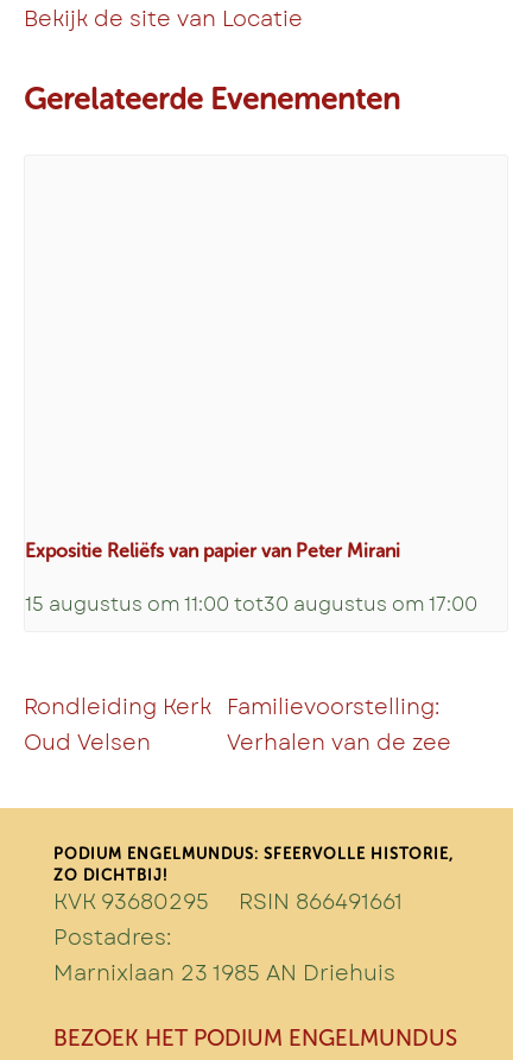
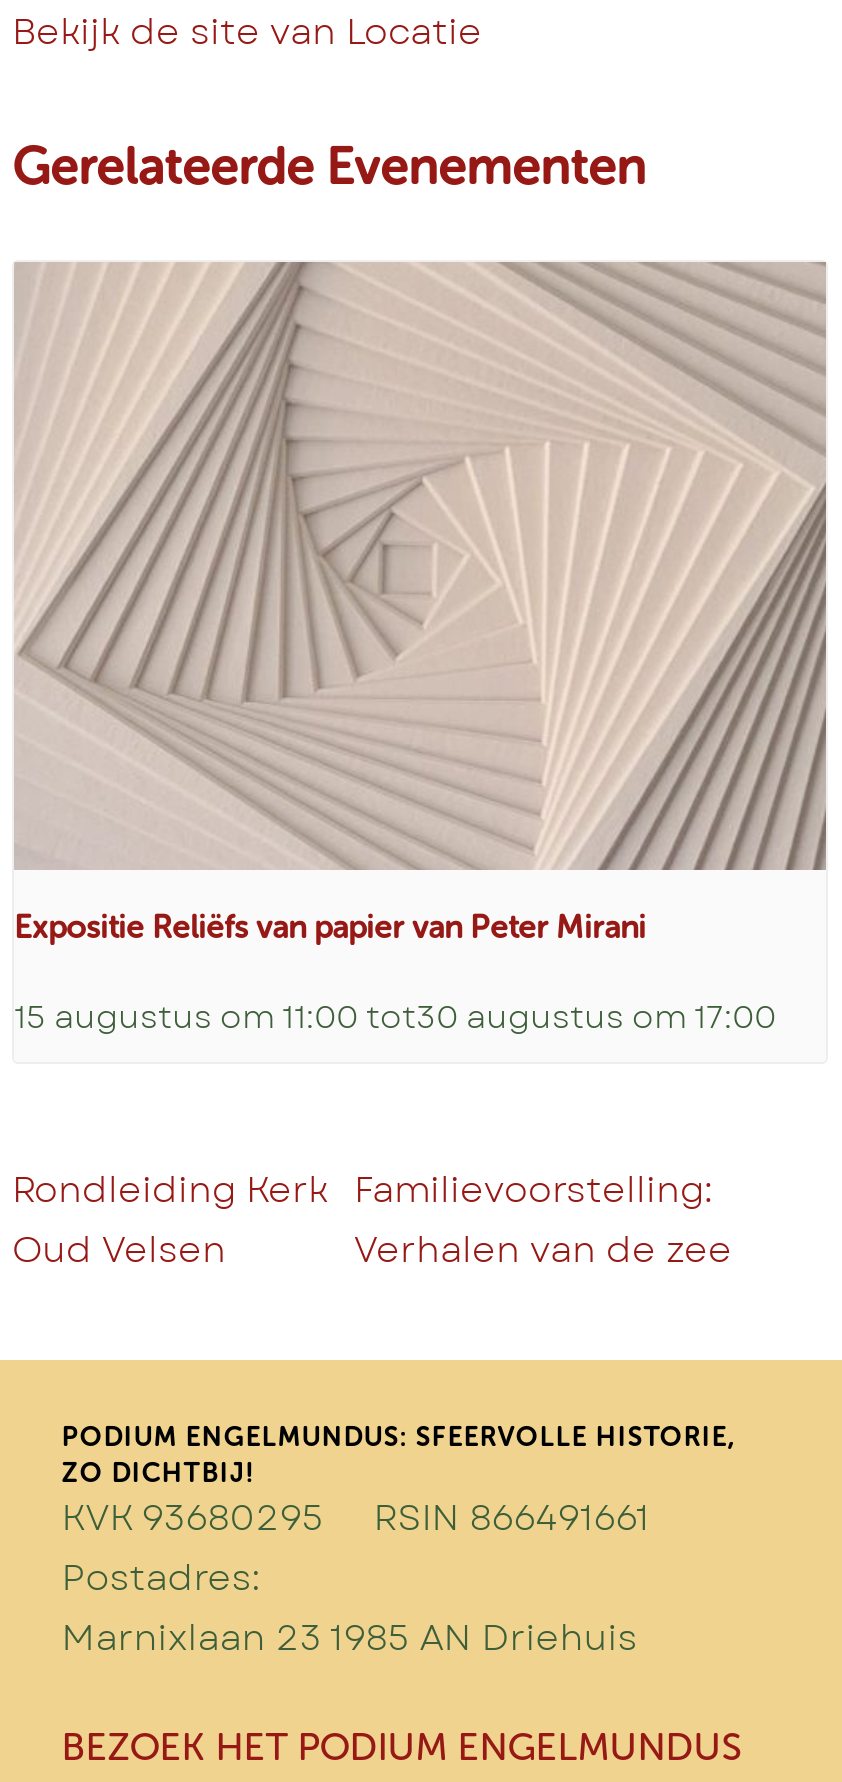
+ [image]
